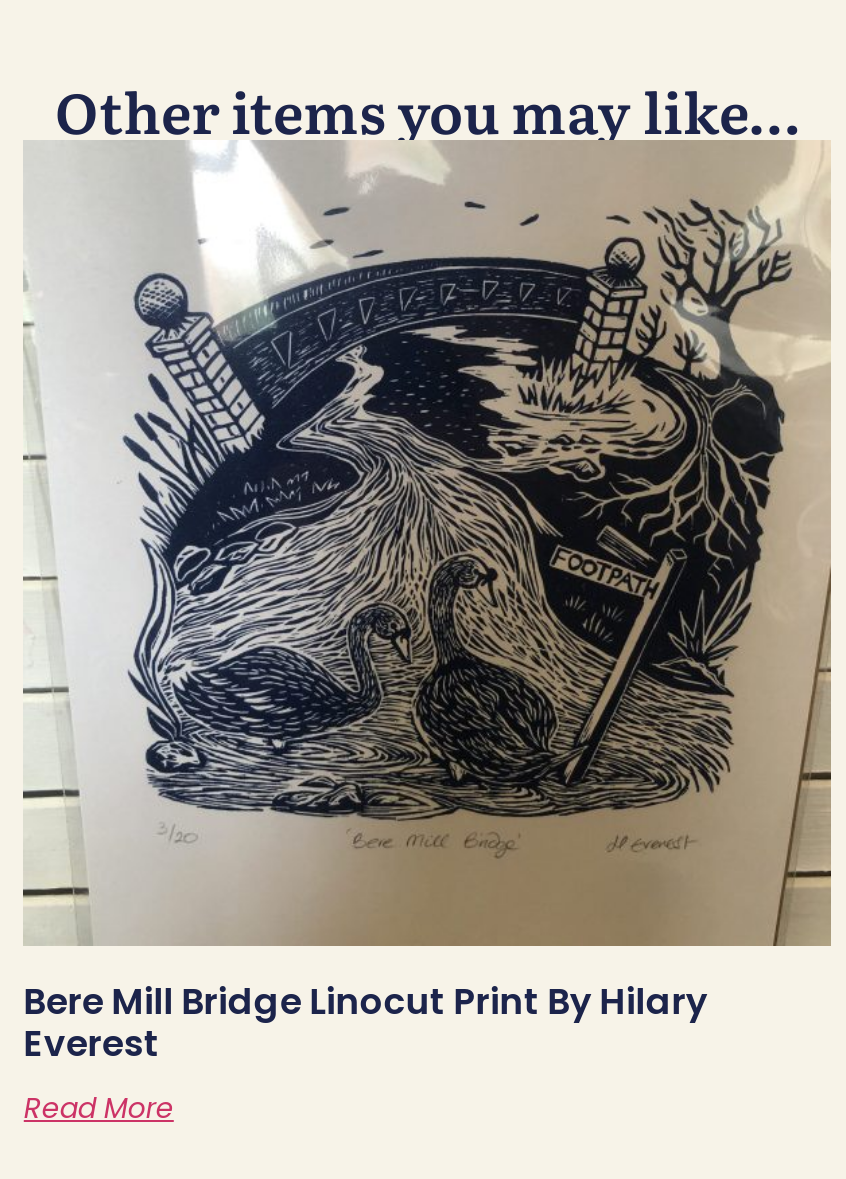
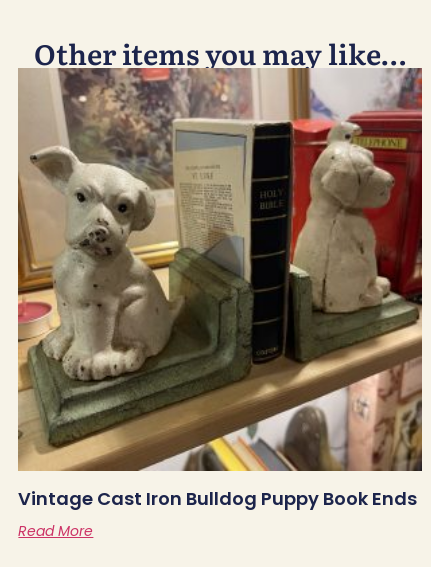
- [image]
- Bere Mill Bridge Linocut Print By Hilary
- Everest
+ [image]
+ Vintage Cast Iron Bulldog Puppy Book Ends
